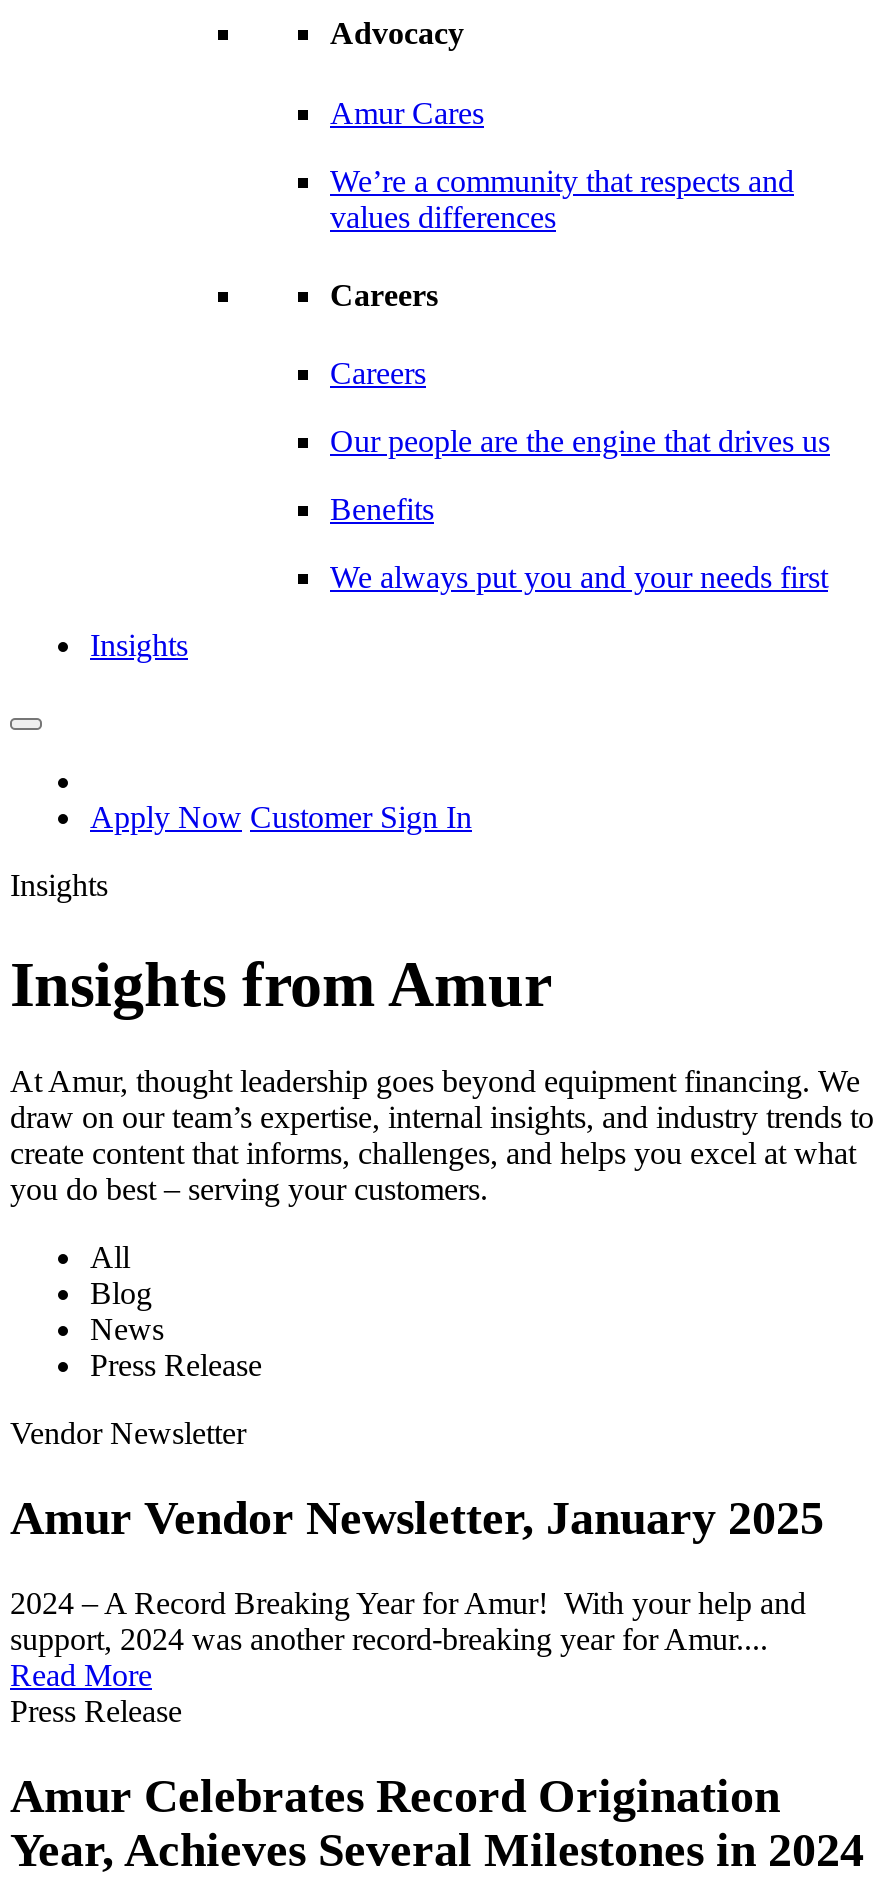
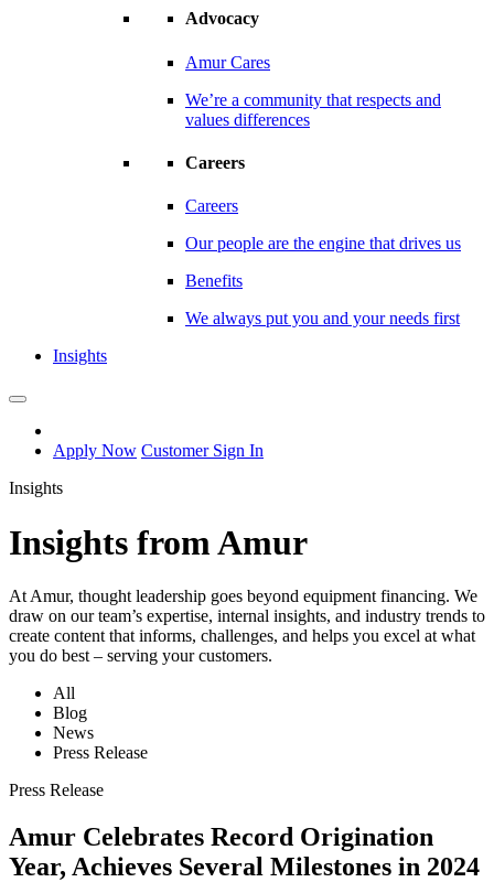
- Vendor Newsletter
- Amur Vendor Newsletter, January 2025
- 2024 – A Record Breaking Year for Amur! With your help and
- support, 2024 was another record-breaking year for Amur....
- Read More
